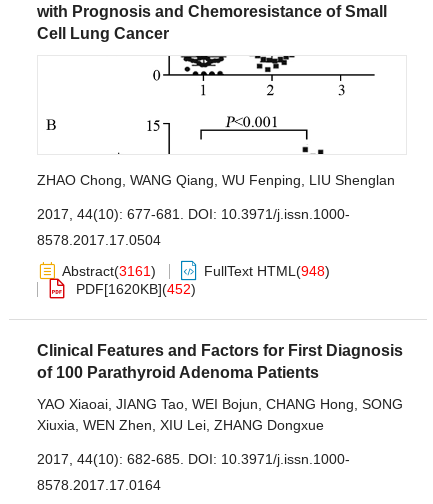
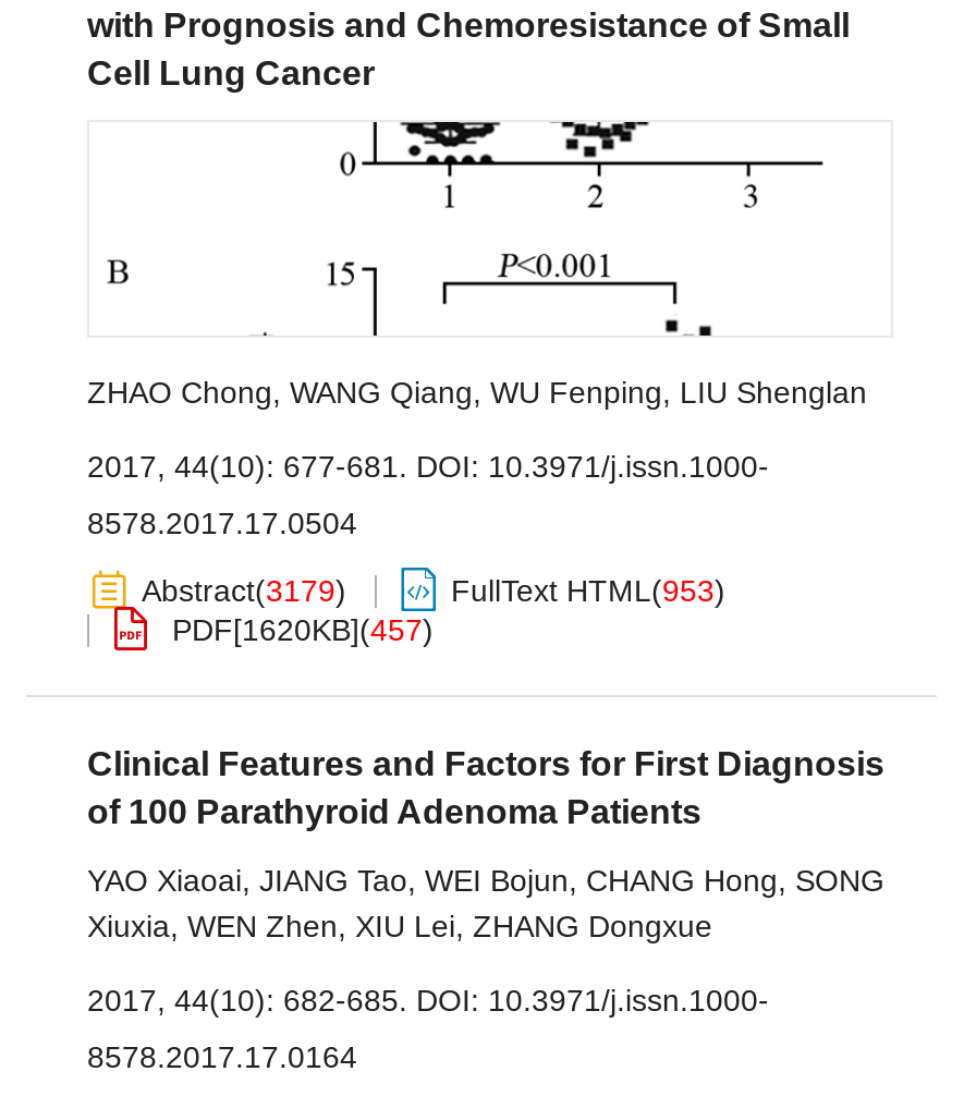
- Abstract(3161)
+ Abstract(3179)

- FullText HTML(948)
+ FullText HTML(953)

- PDF[1620KB](452)
+ PDF[1620KB](457)
